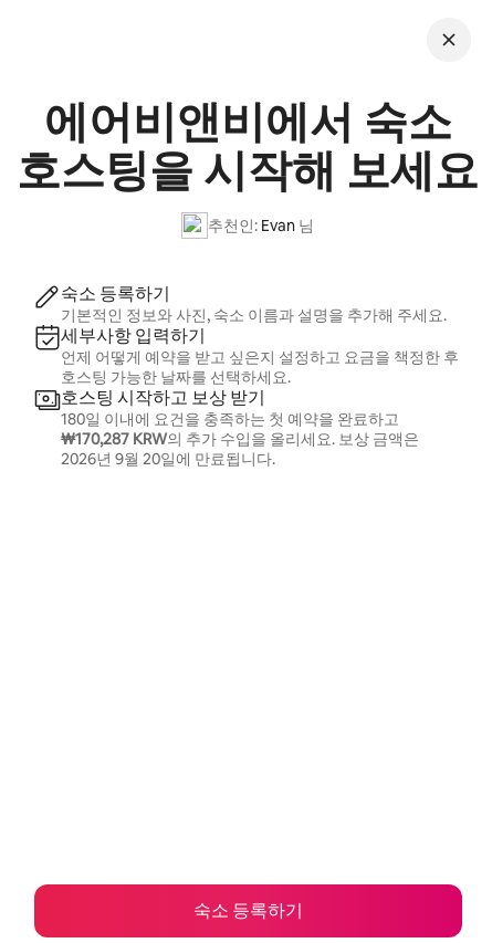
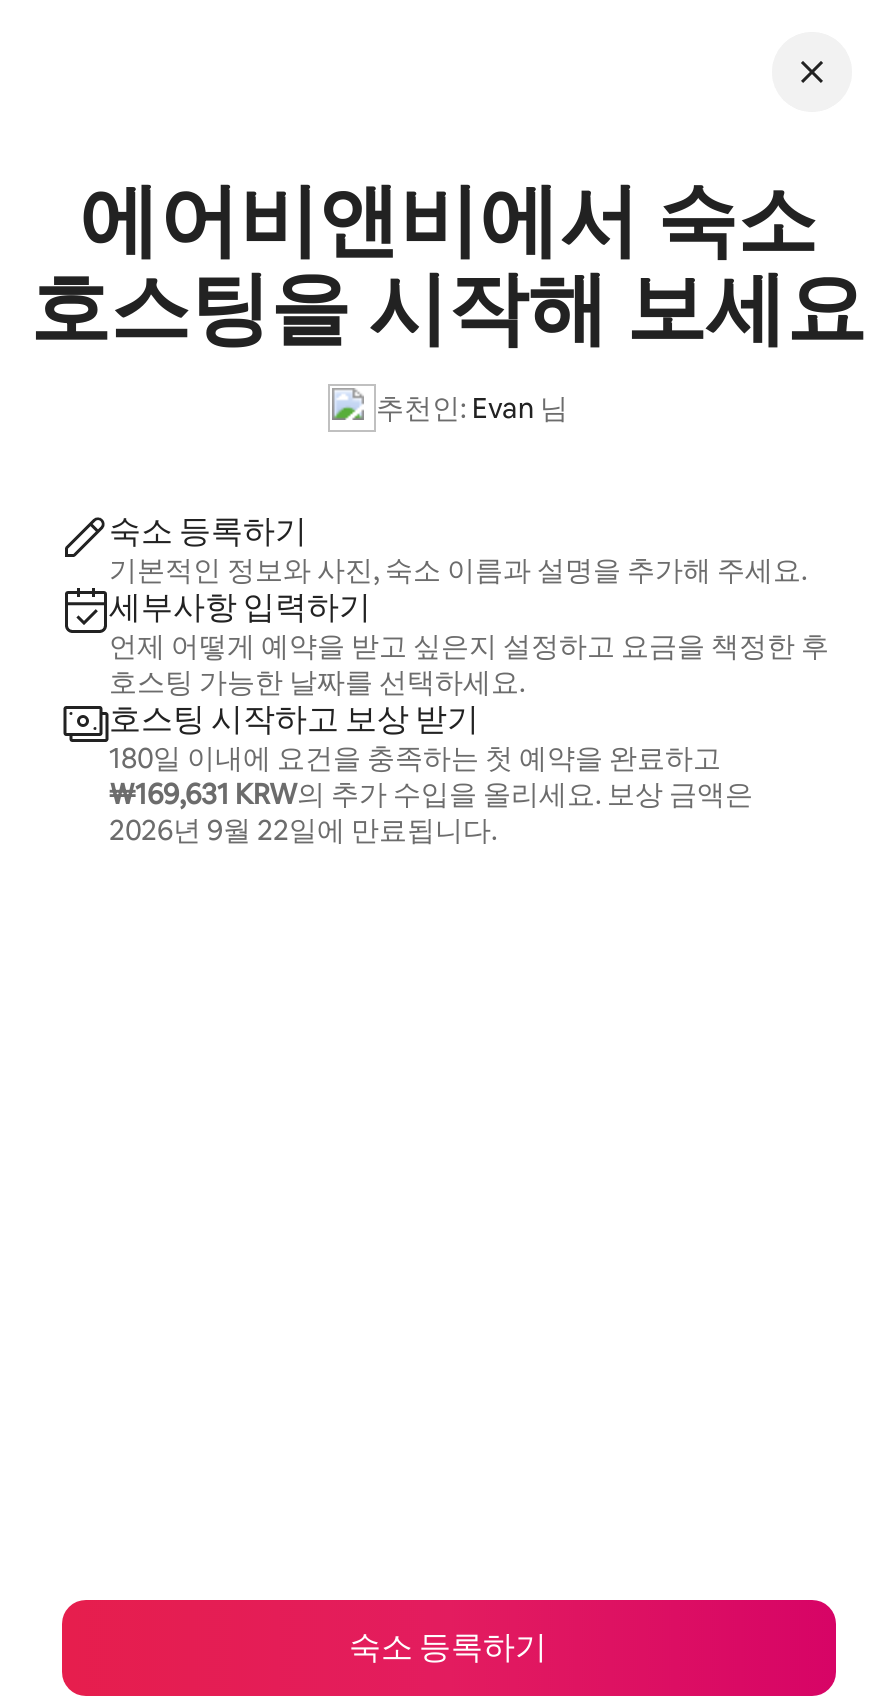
- ₩170,287 KRW의 추가 수입을 올리세요. 보상 금액은
+ ₩169,631 KRW의 추가 수입을 올리세요. 보상 금액은

- 2026년 9월 20일에 만료됩니다.
+ 2026년 9월 22일에 만료됩니다.
